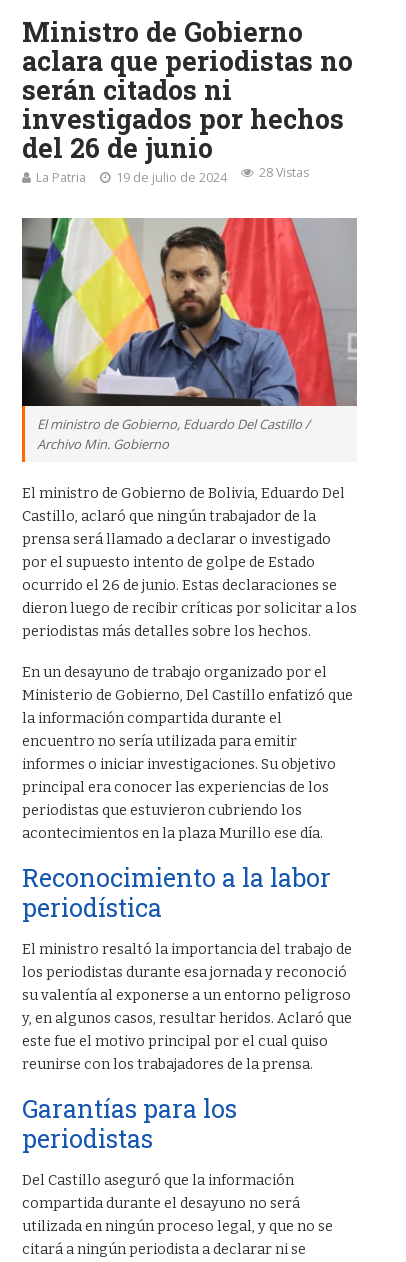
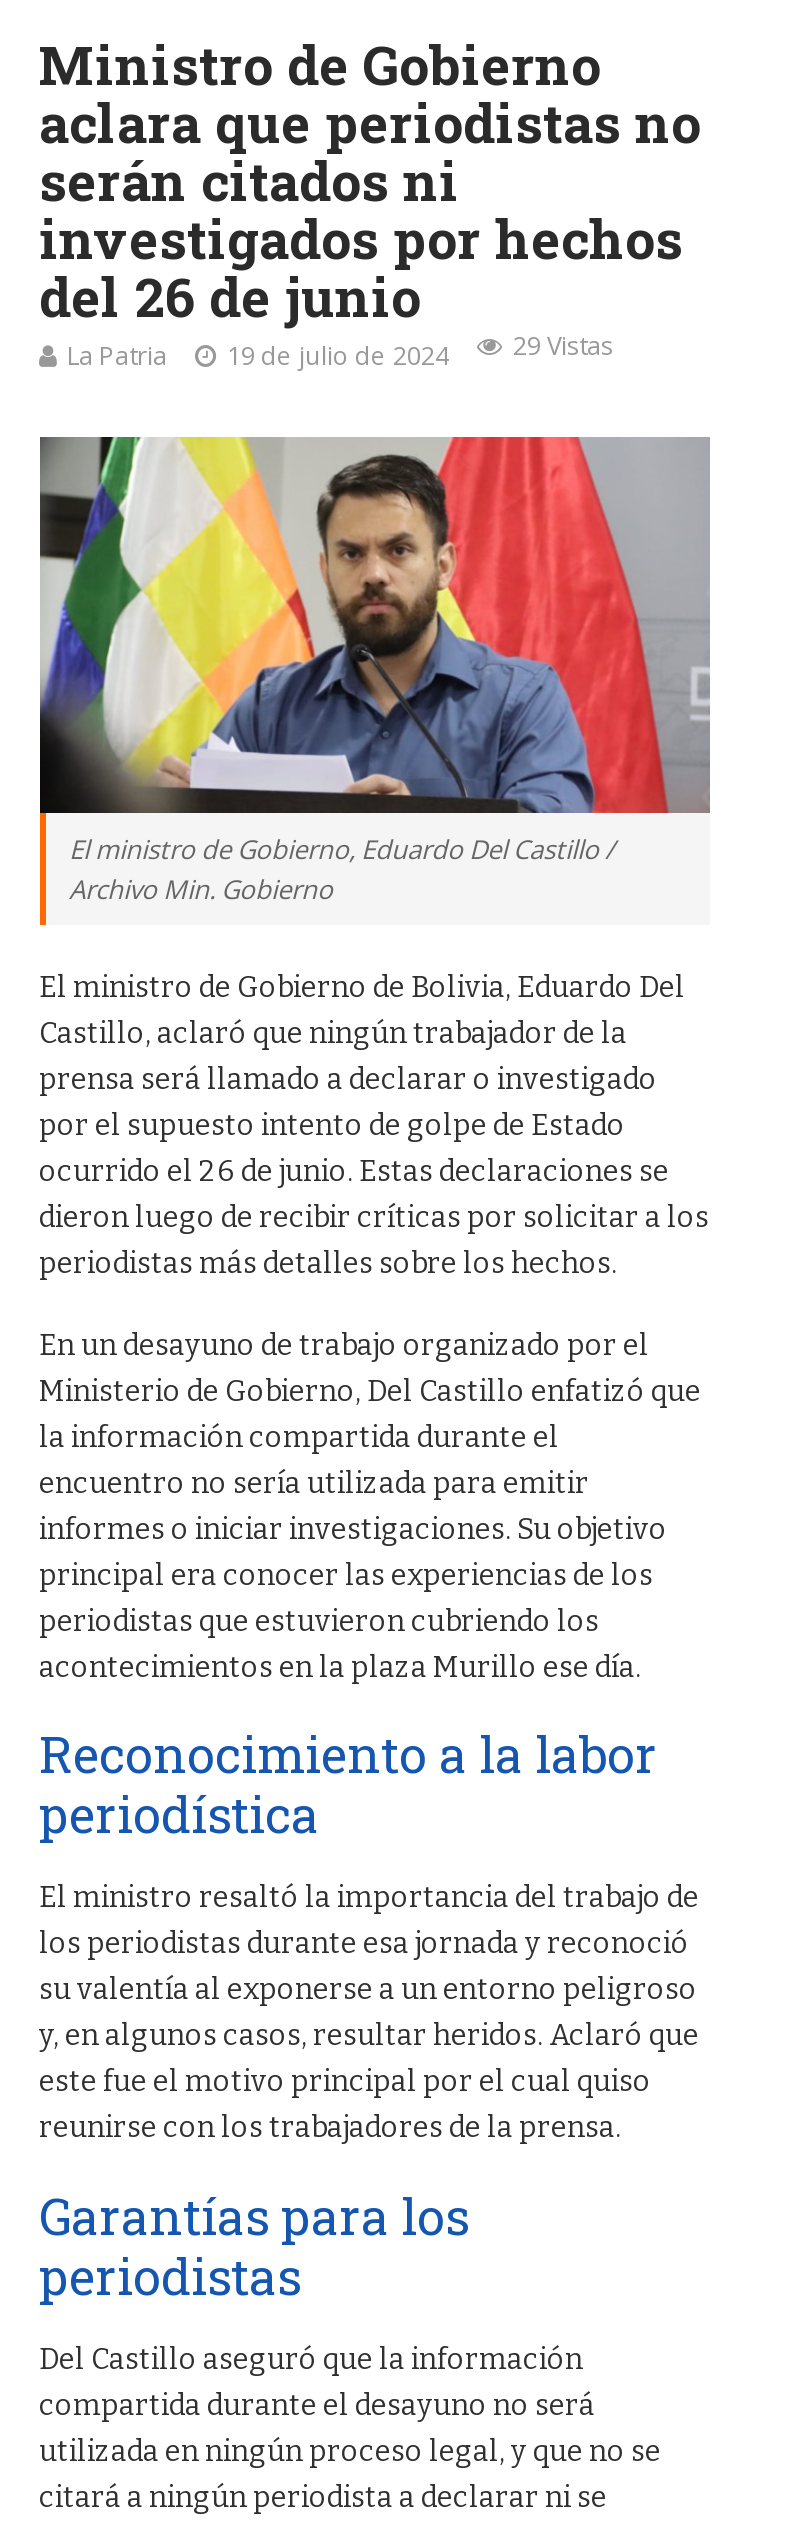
- La Patria 19 de julio de 2024 28 Vistas
+ La Patria 19 de julio de 2024 29 Vistas
